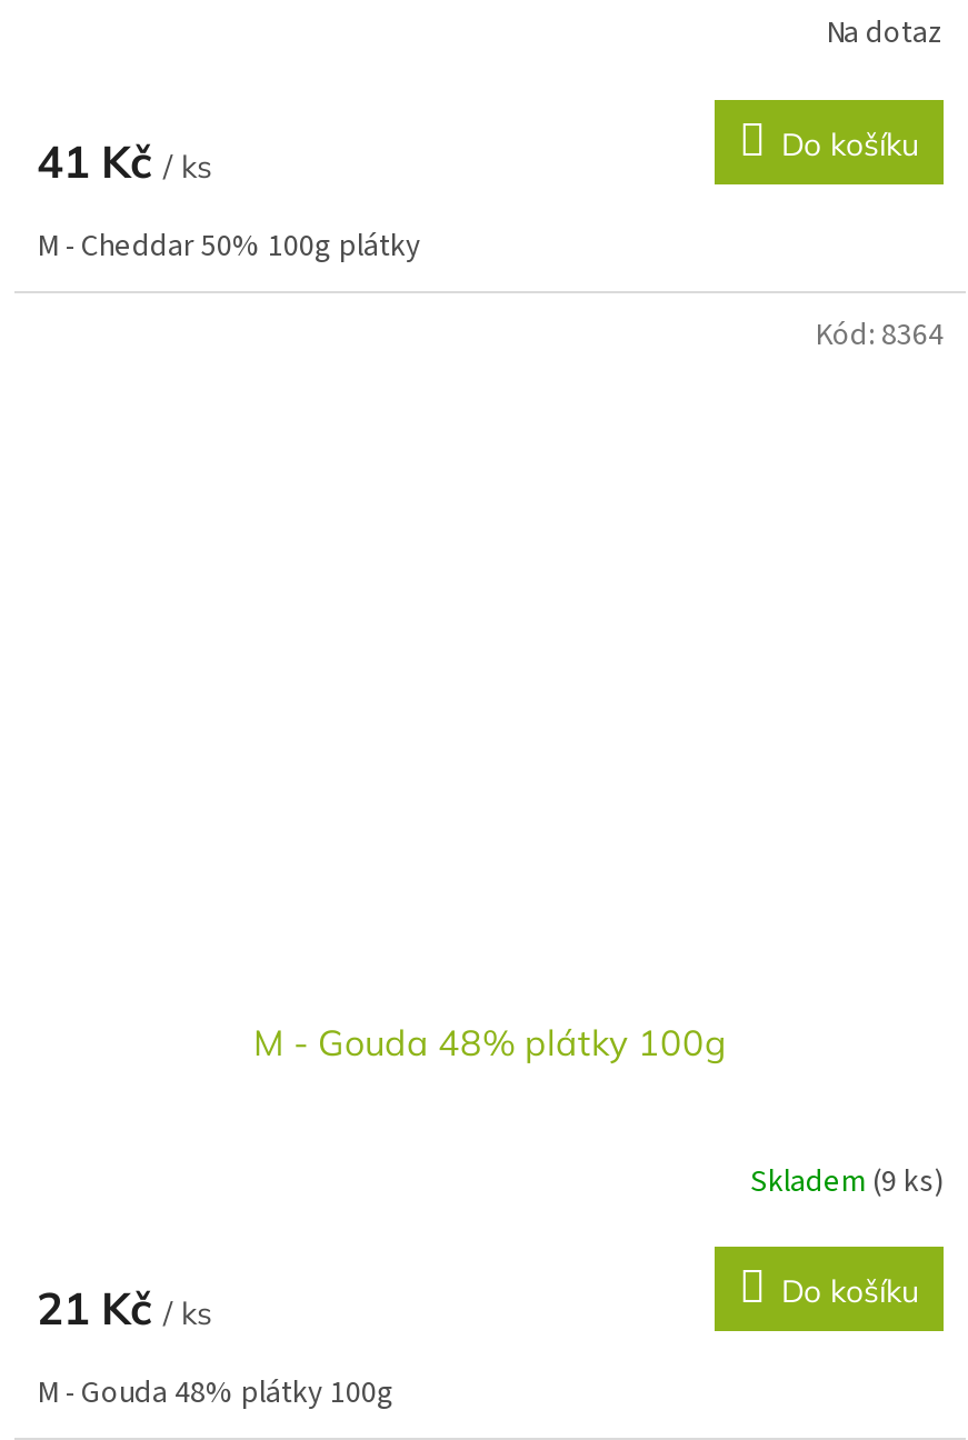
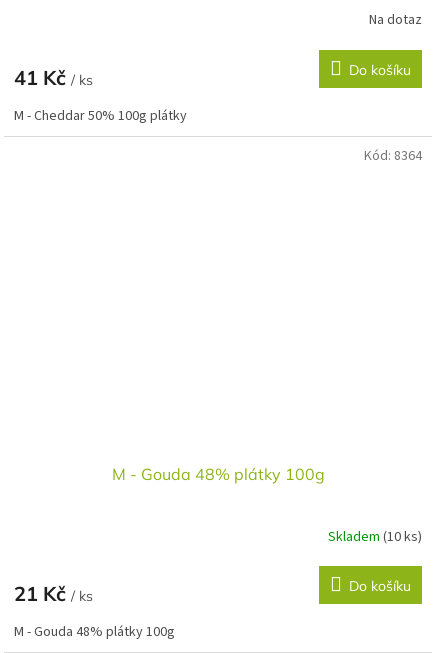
- Skladem (9 ks)
+ Skladem (10 ks)
